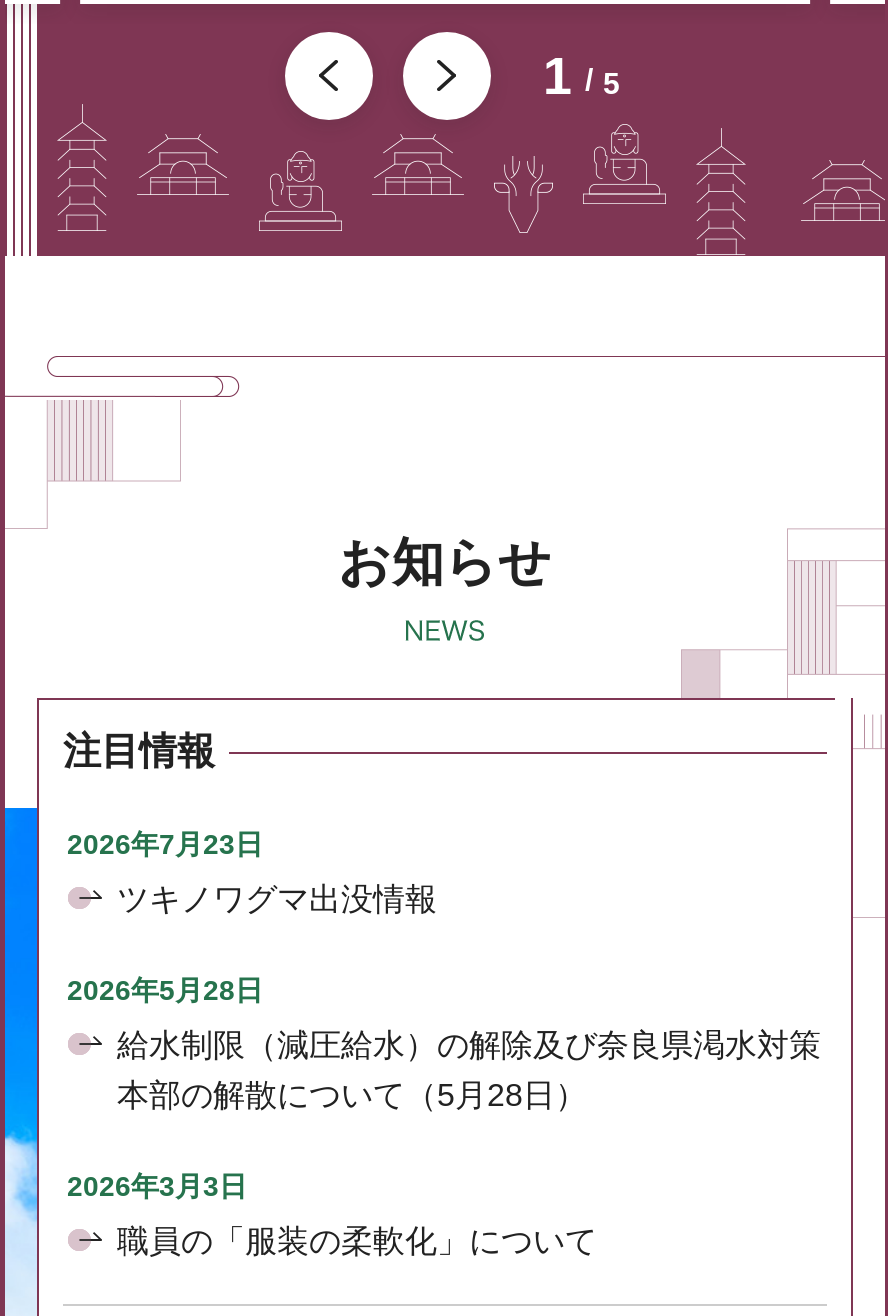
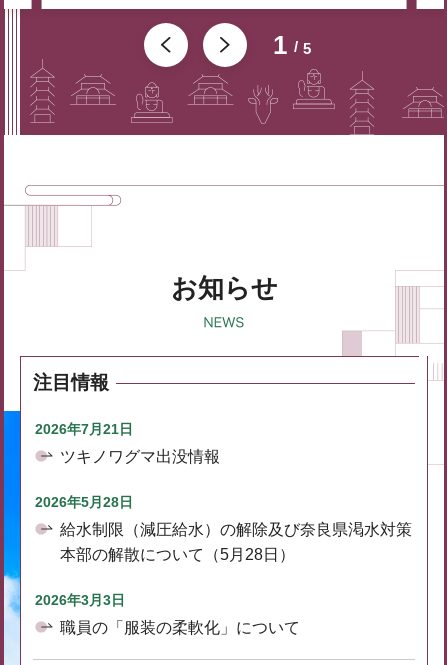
- 2026年7月23日
+ 2026年7月21日
